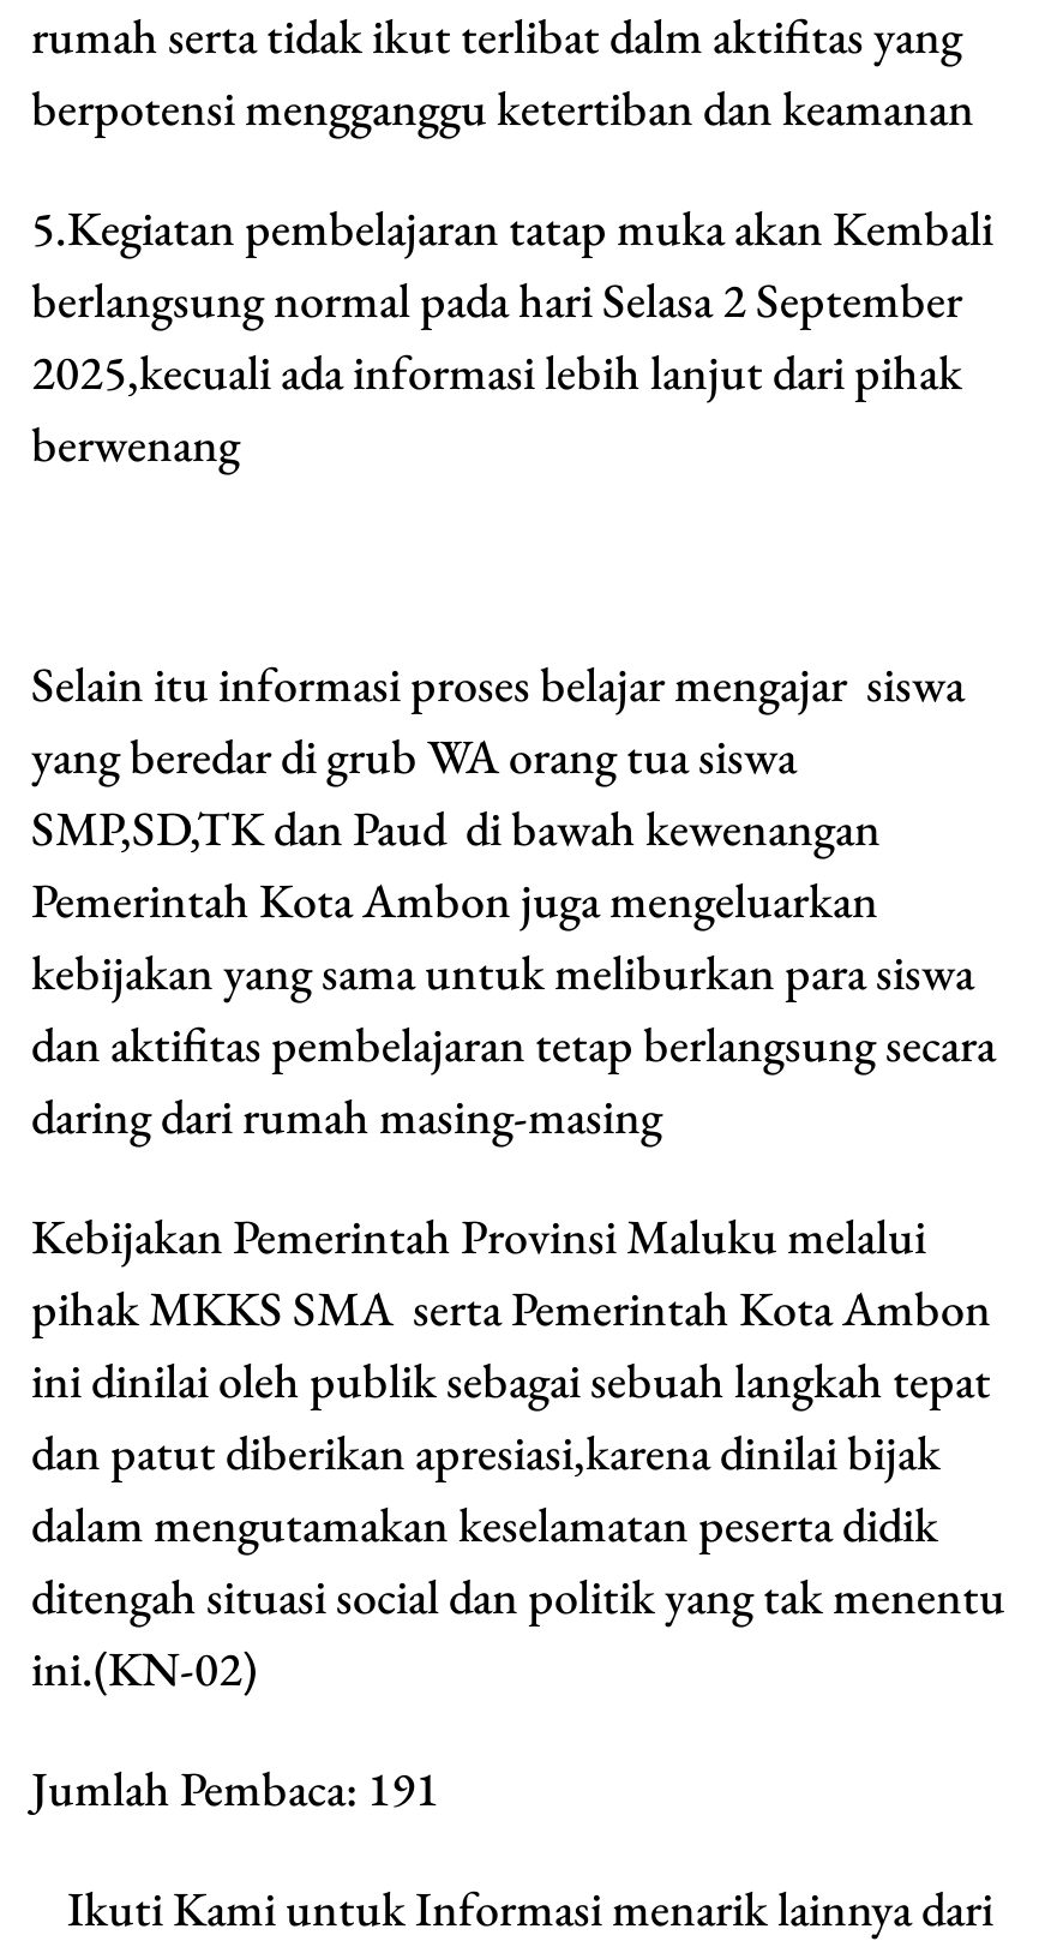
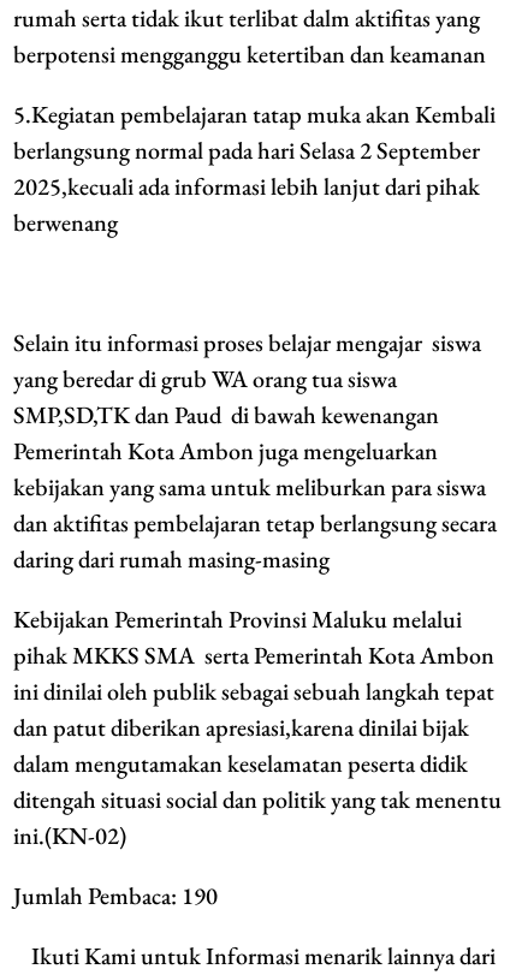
- Jumlah Pembaca: 191
+ Jumlah Pembaca: 190
